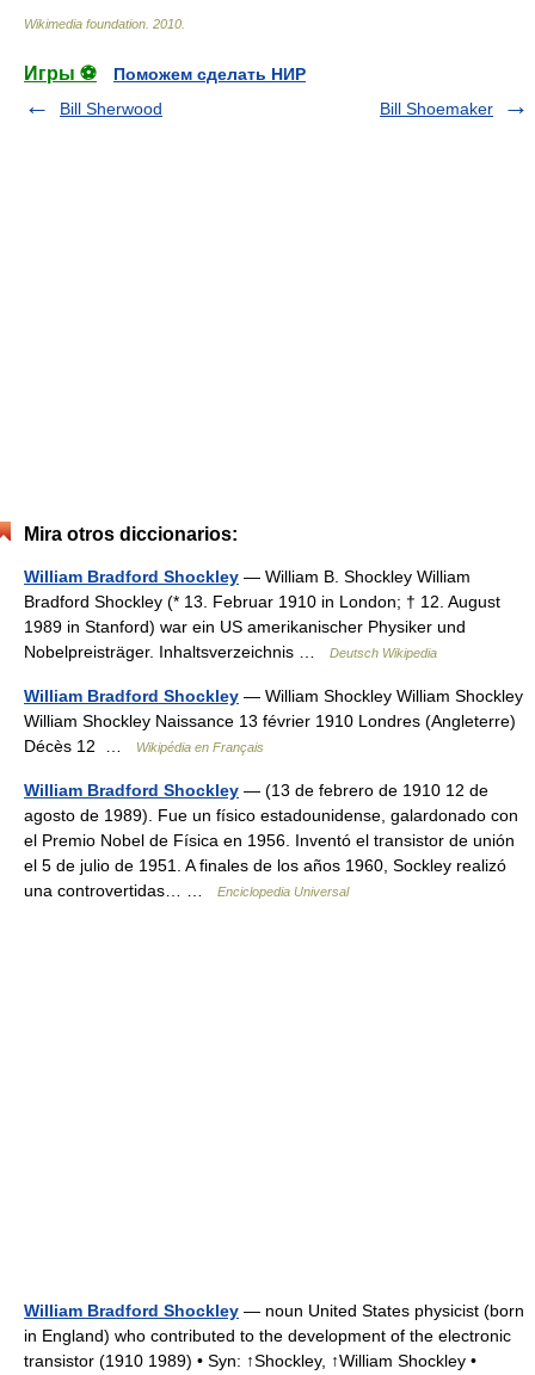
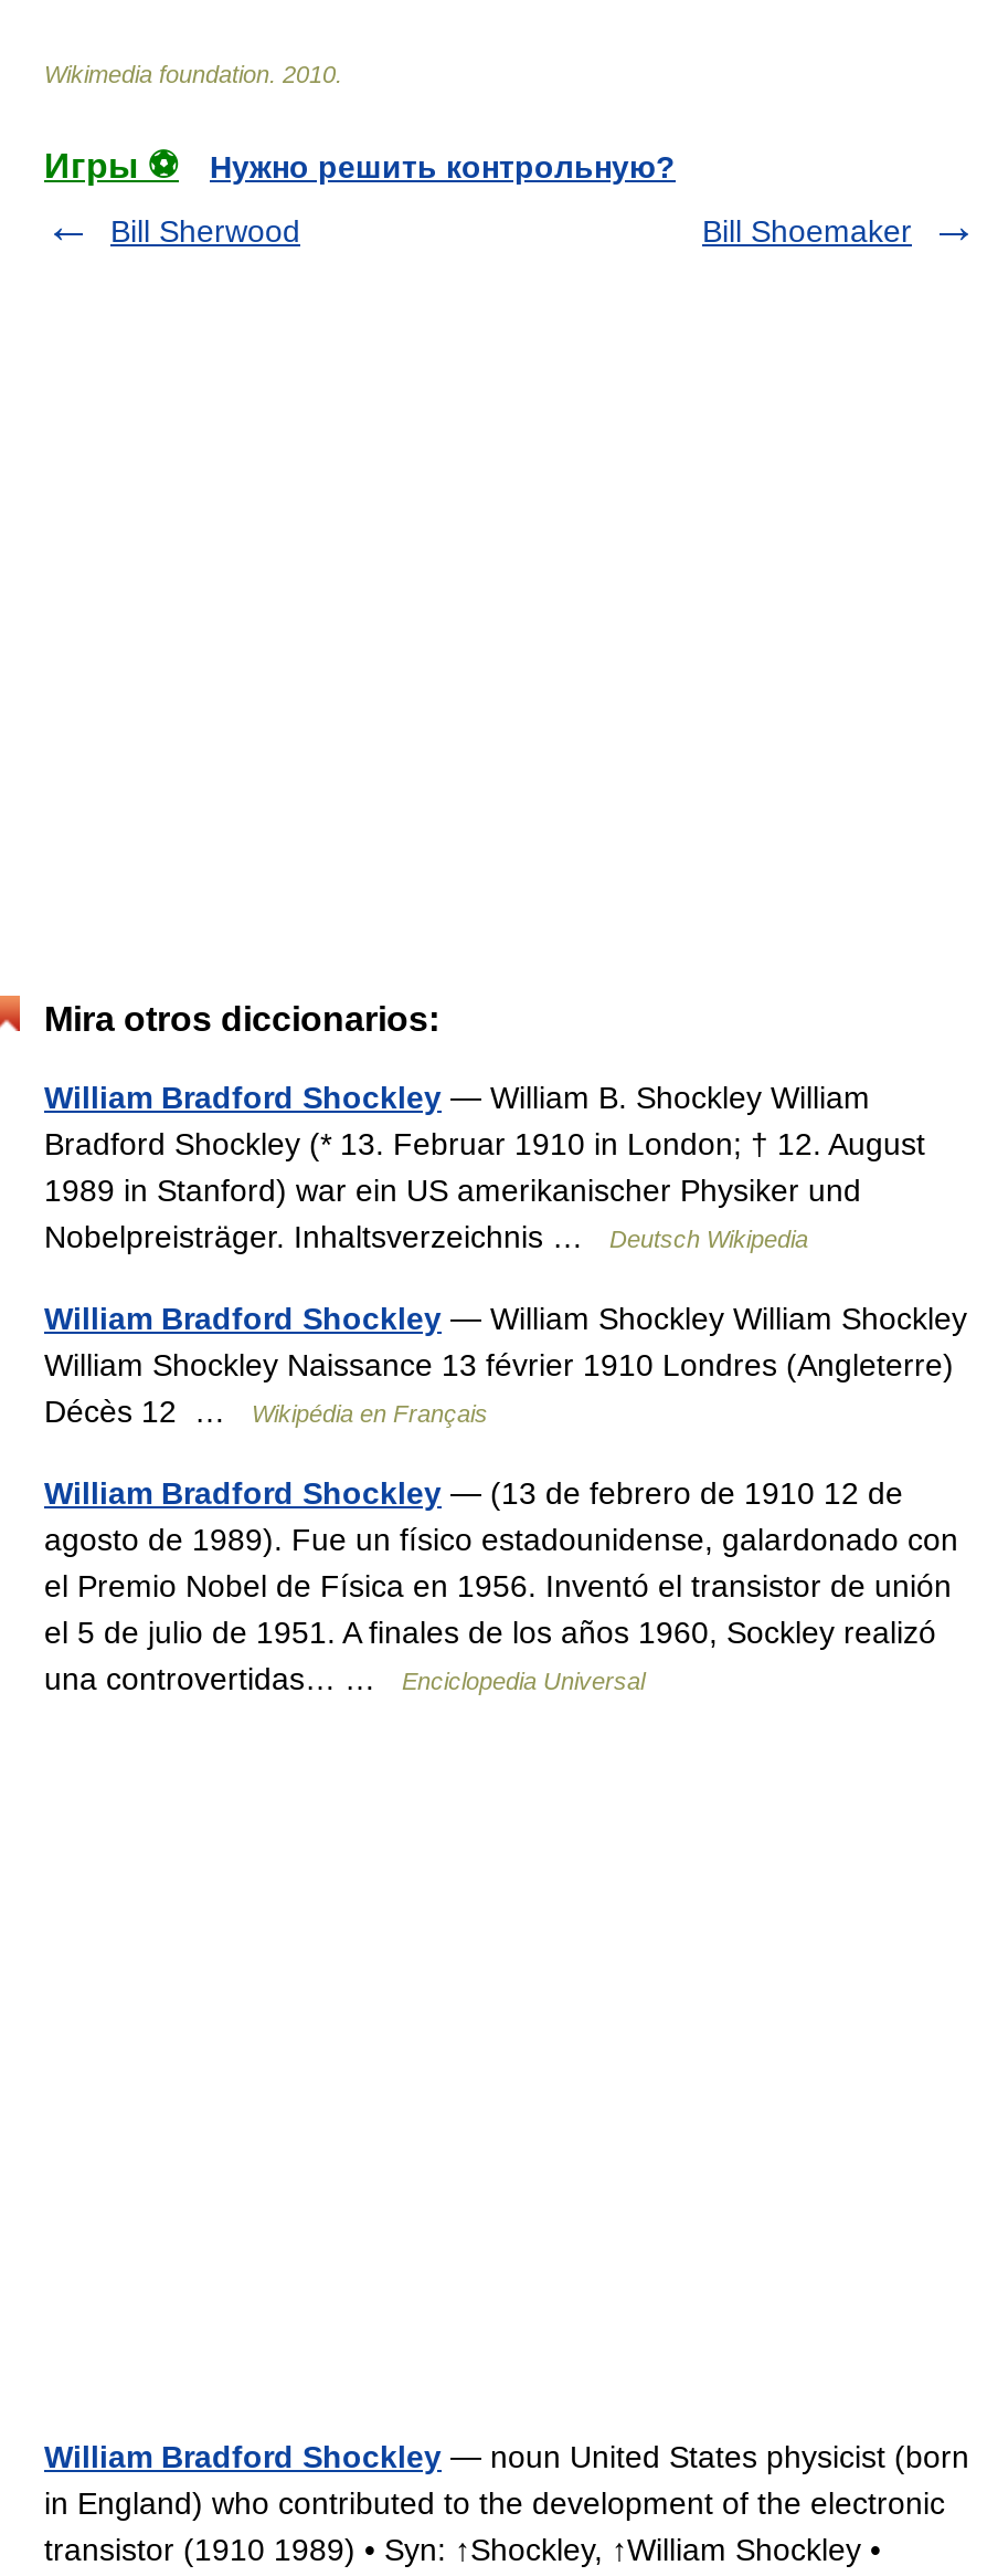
- Поможем сделать НИР
+ Нужно решить контрольную?
